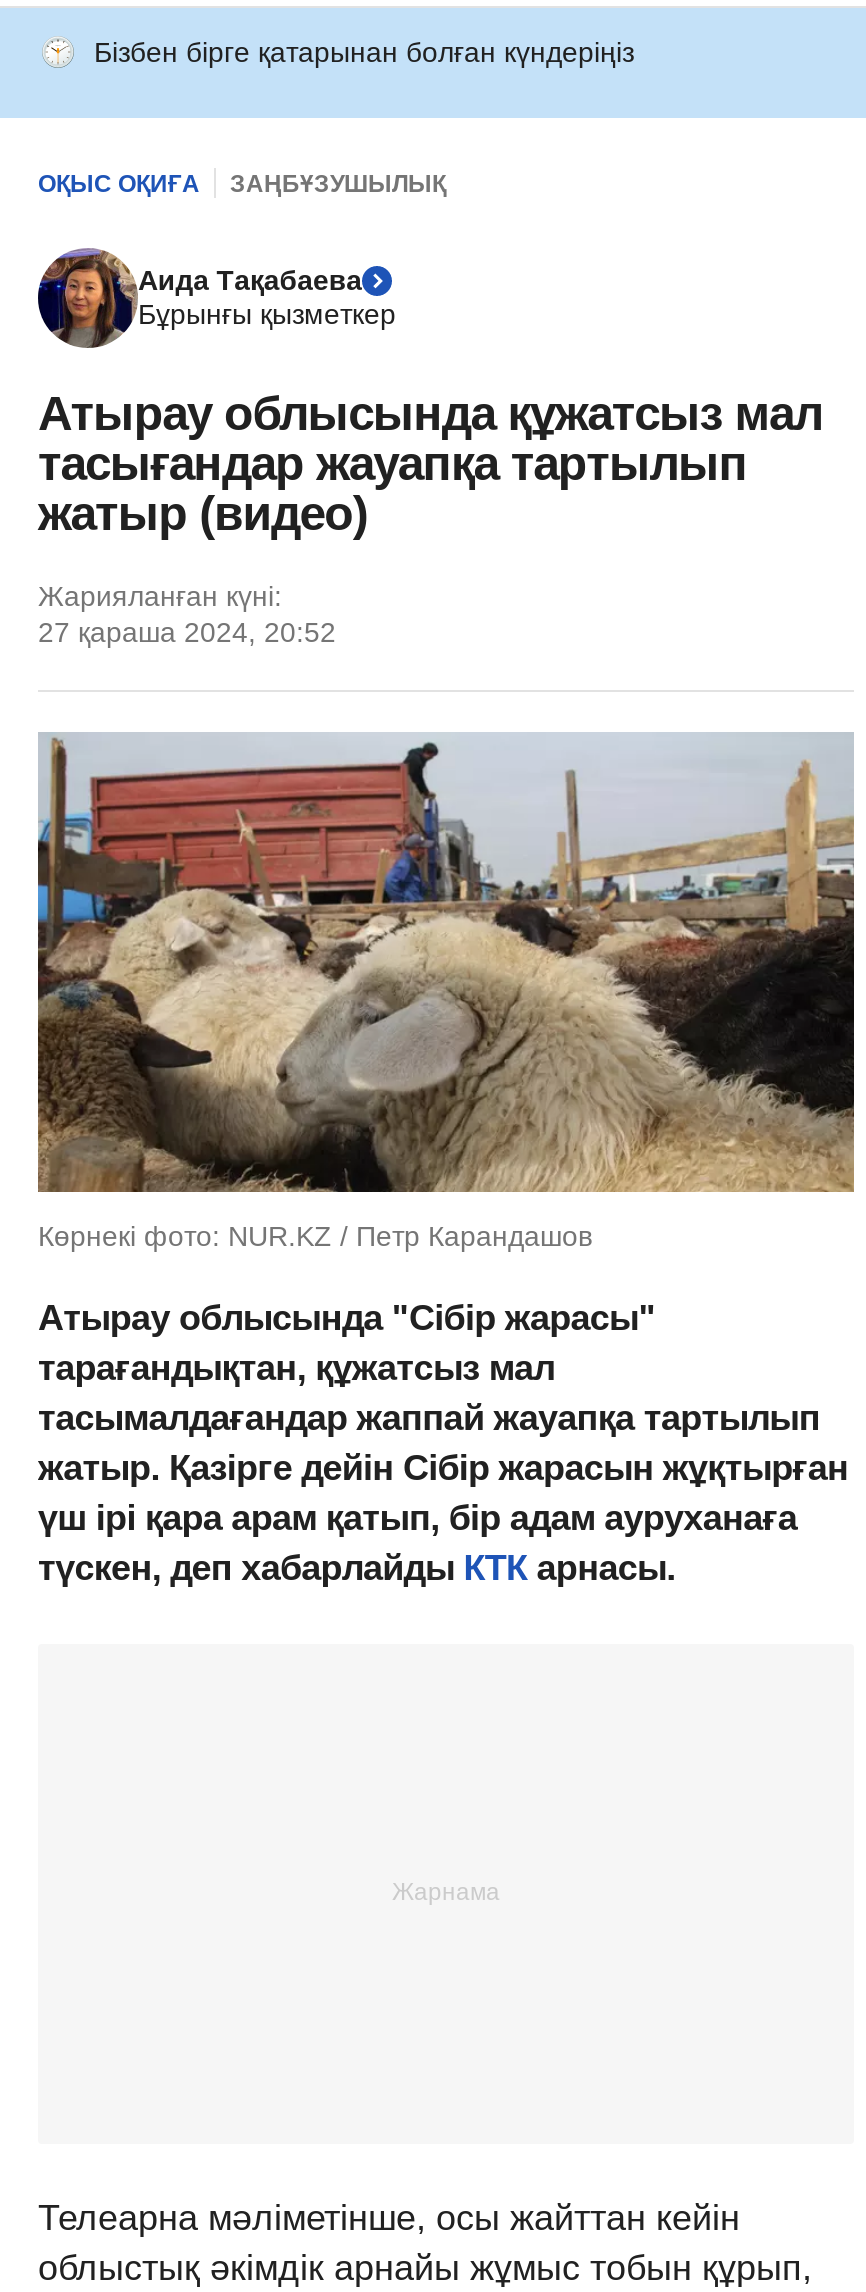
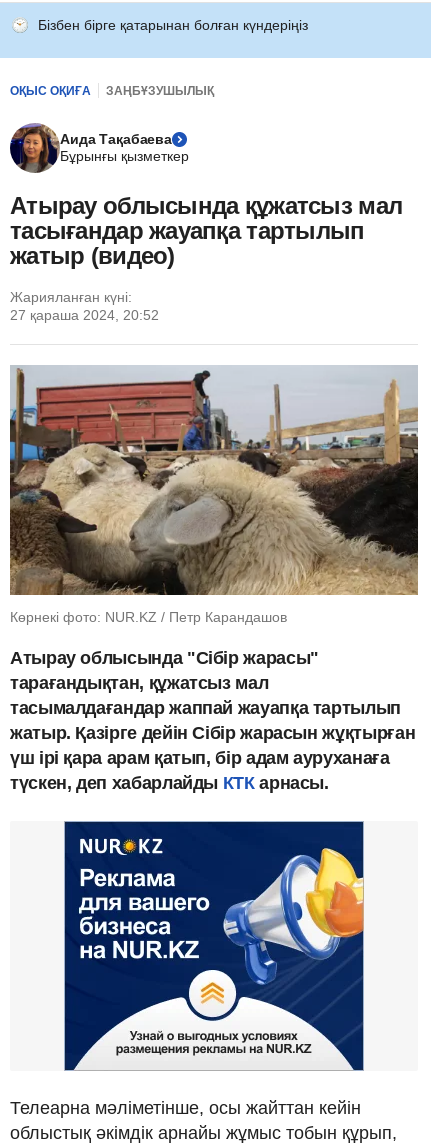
+ [image]
